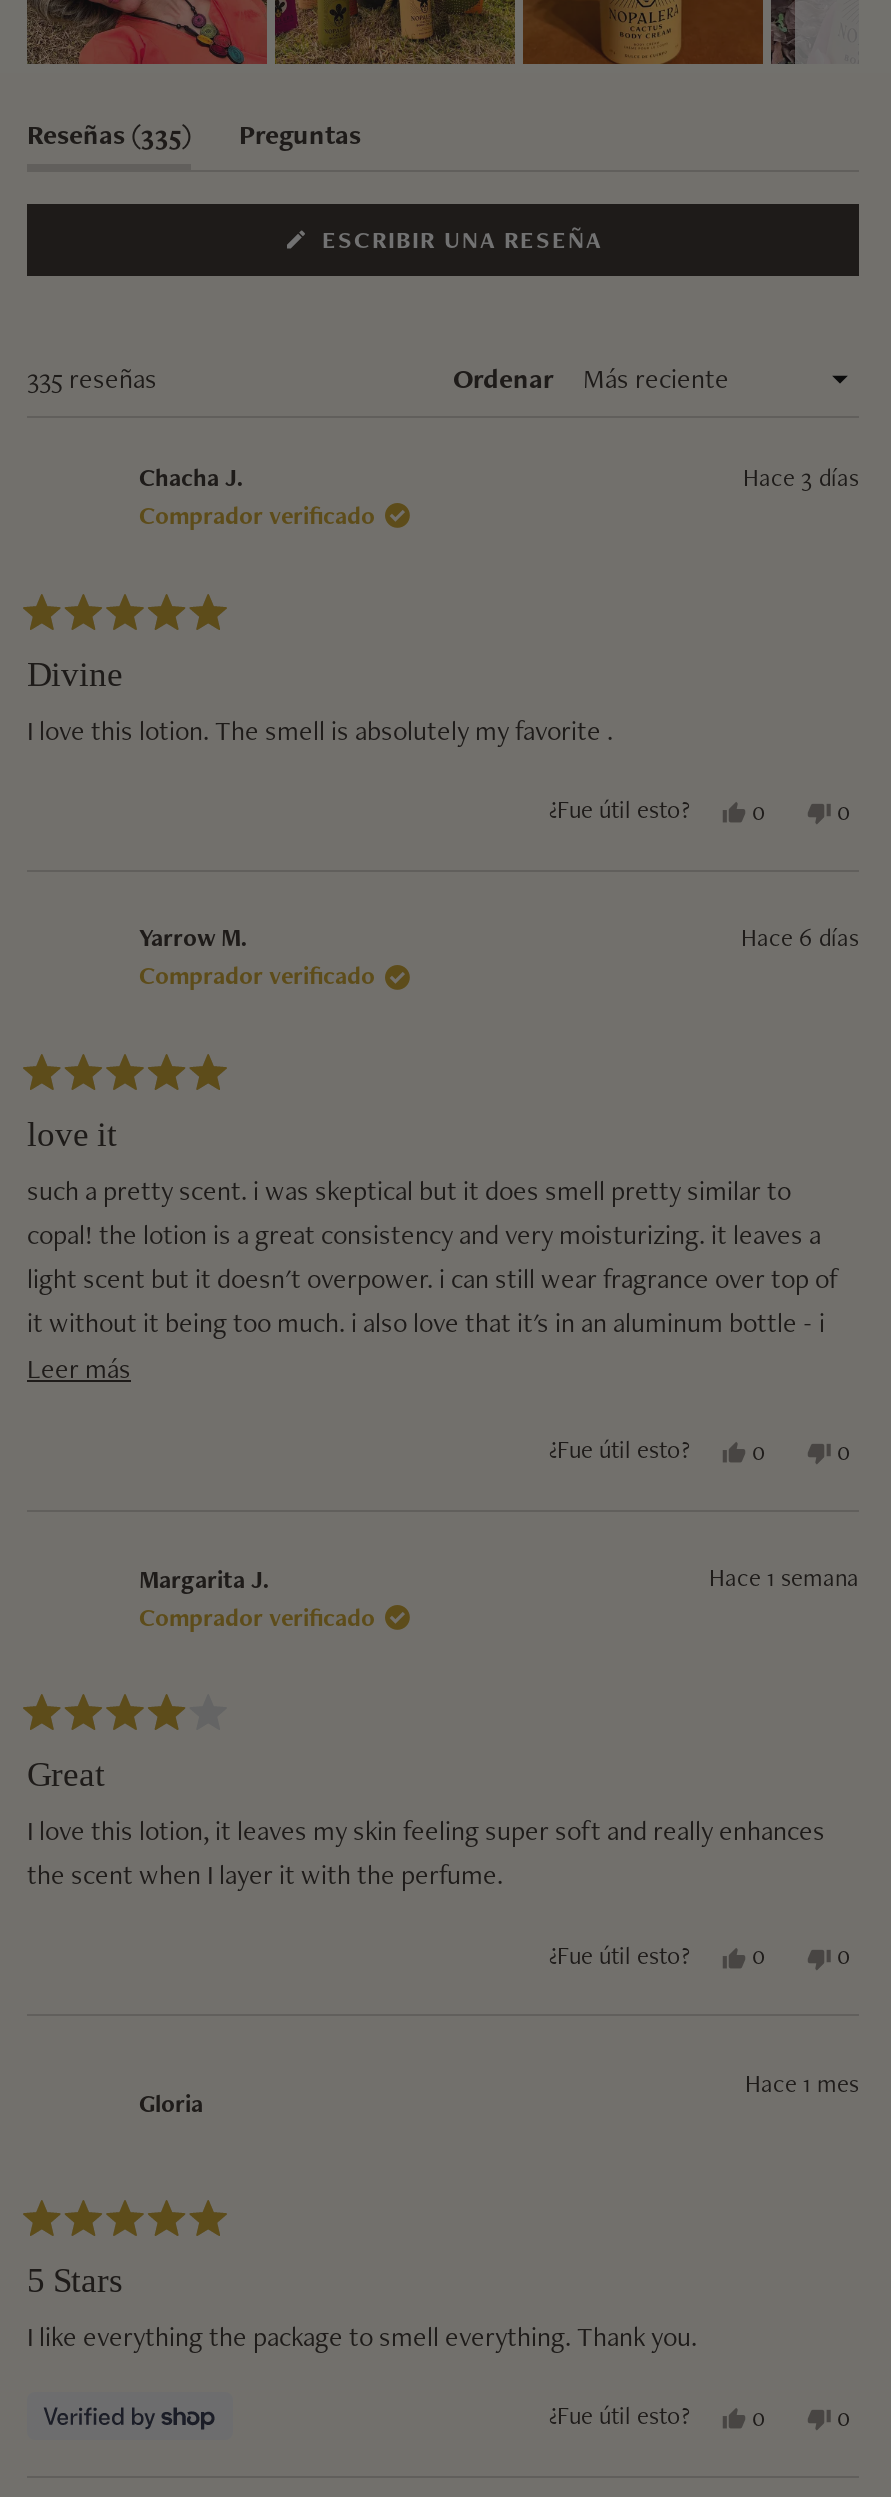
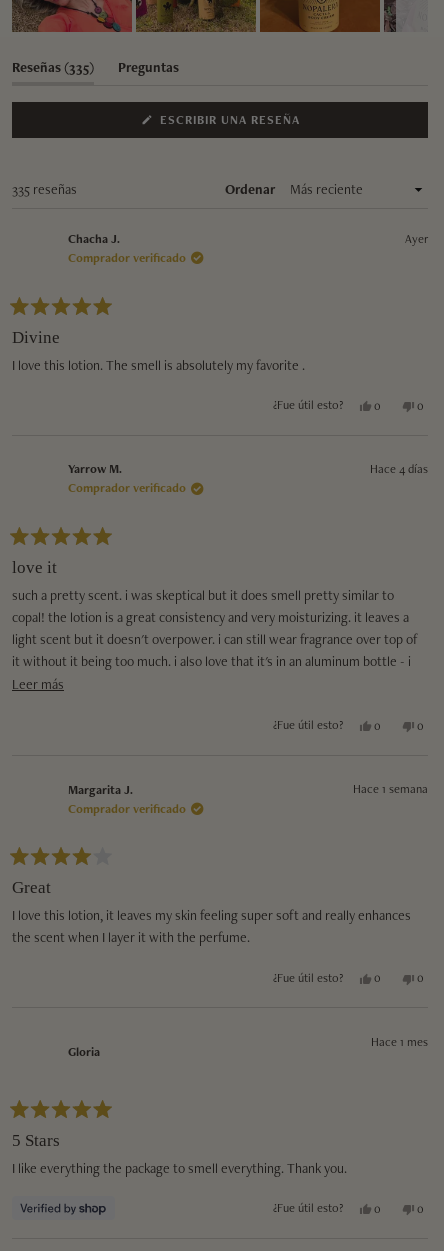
- Hace 3 días
+ Ayer

- Hace 6 días
+ Hace 4 días
